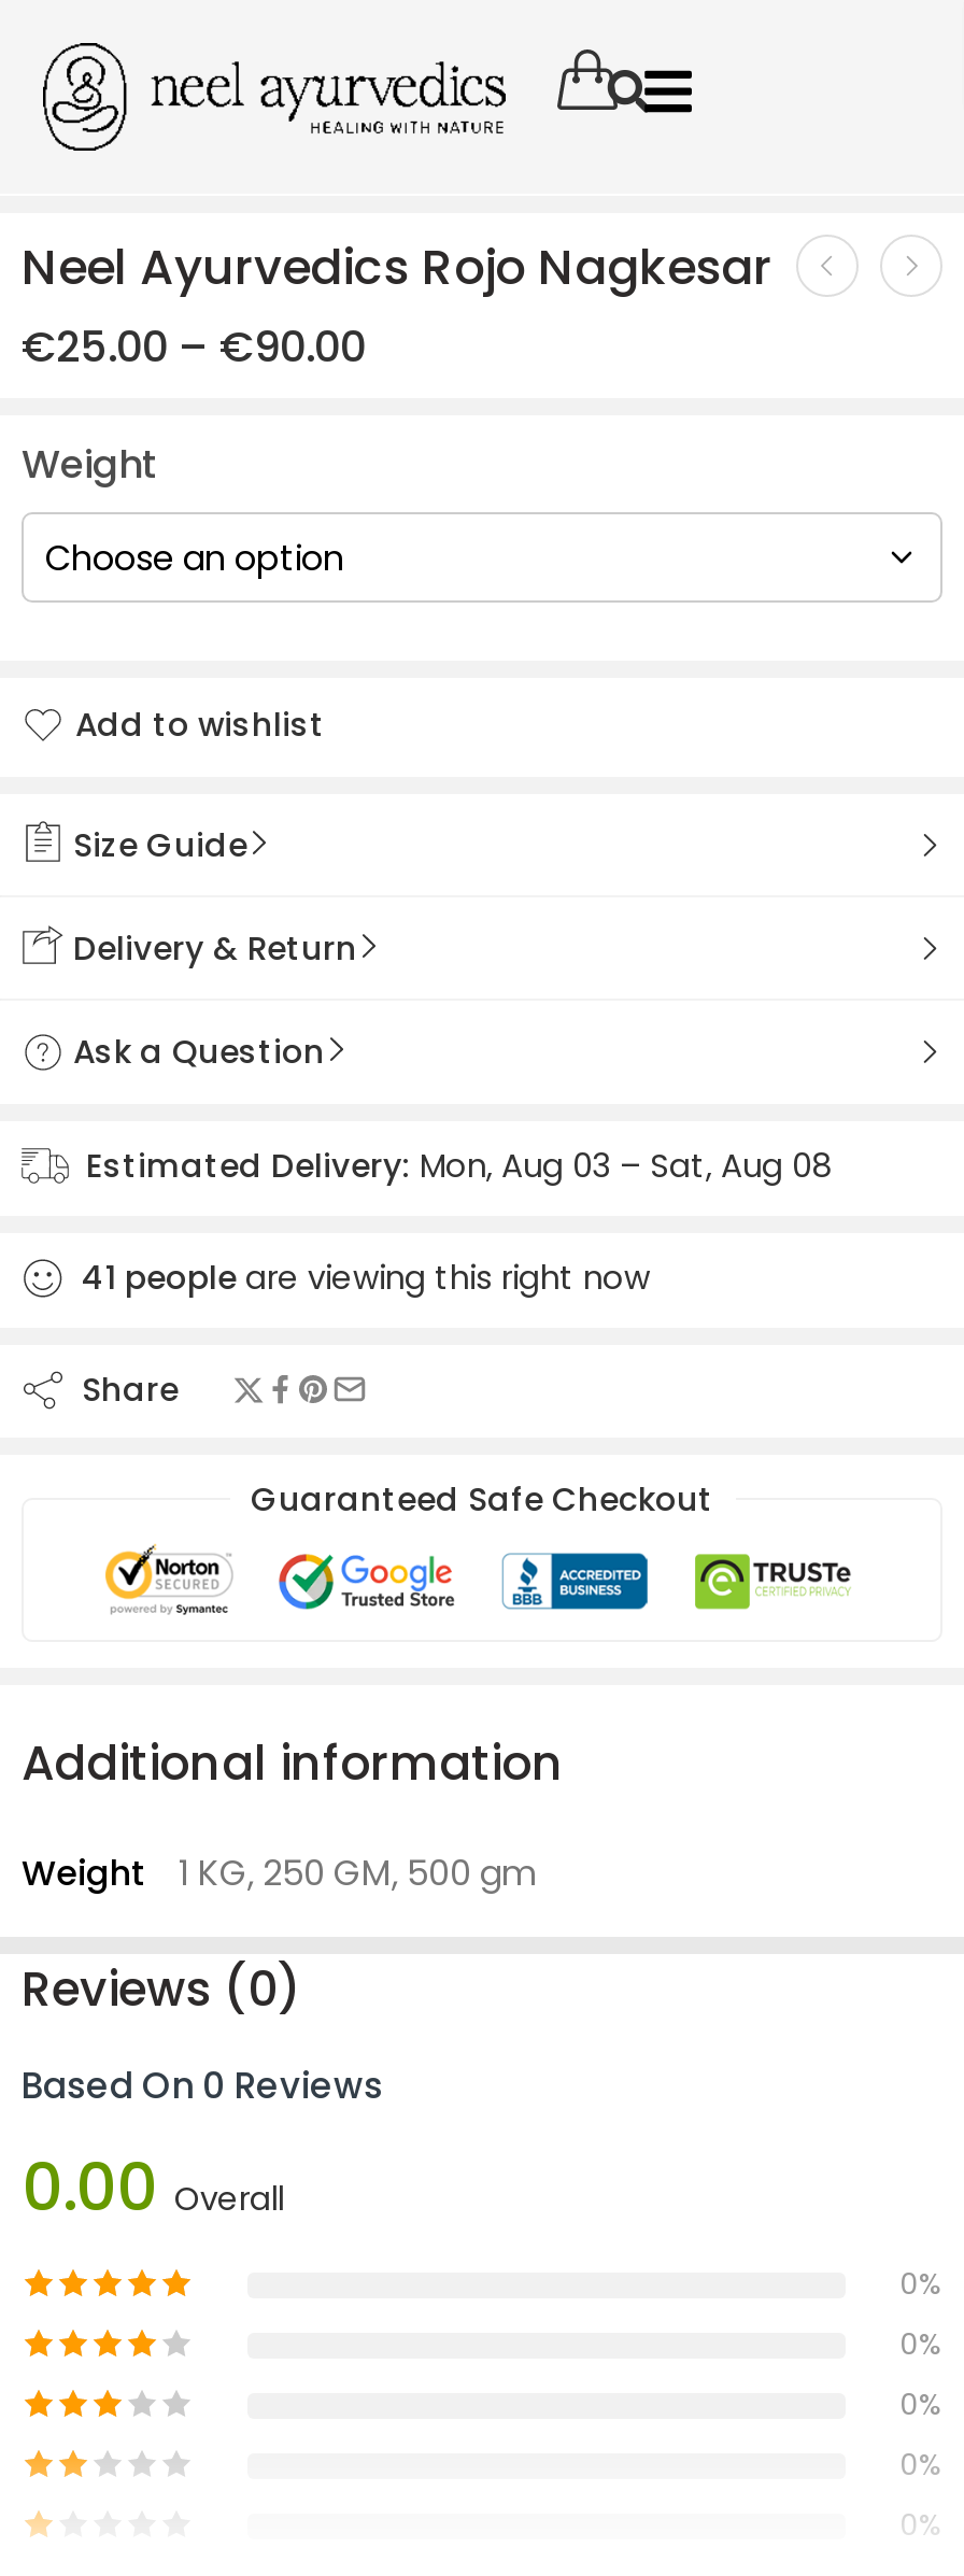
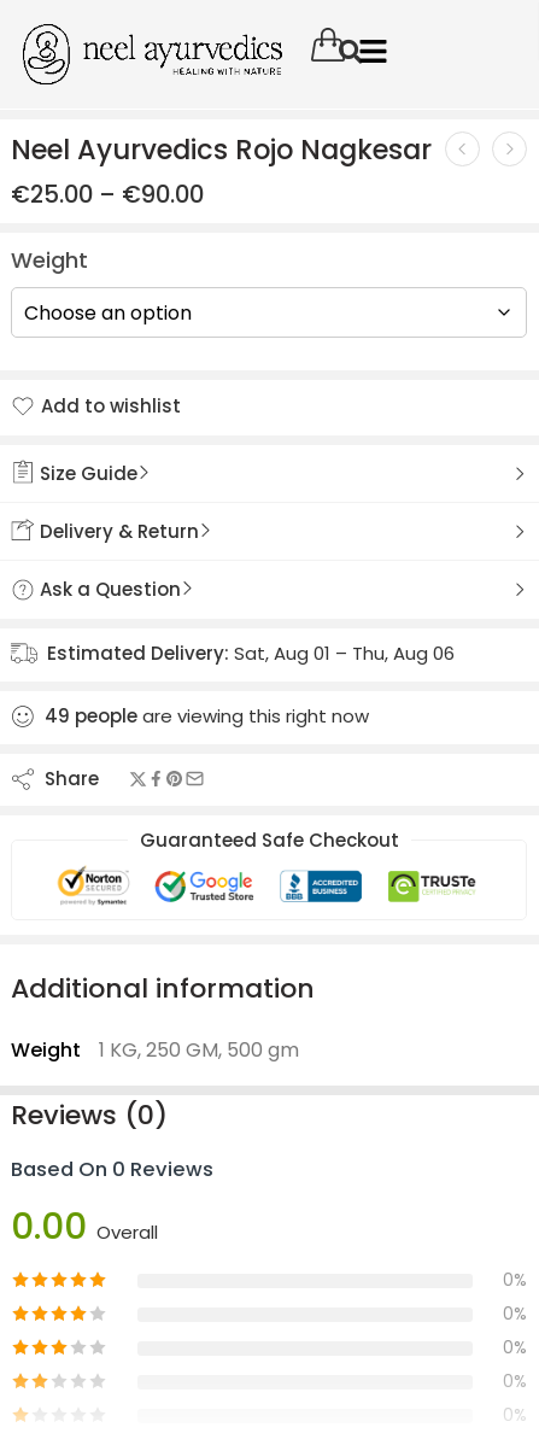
- Estimated Delivery: Mon, Aug 03 – Sat, Aug 08
+ Estimated Delivery: Sat, Aug 01 – Thu, Aug 06

- 41 people are viewing this right now
+ 49 people are viewing this right now
